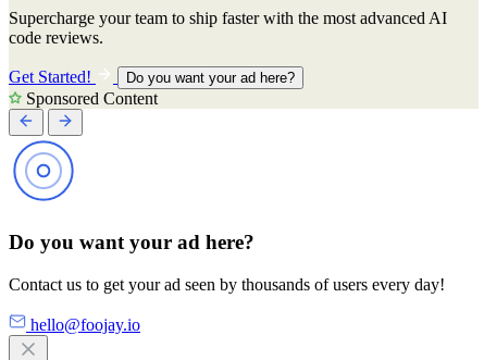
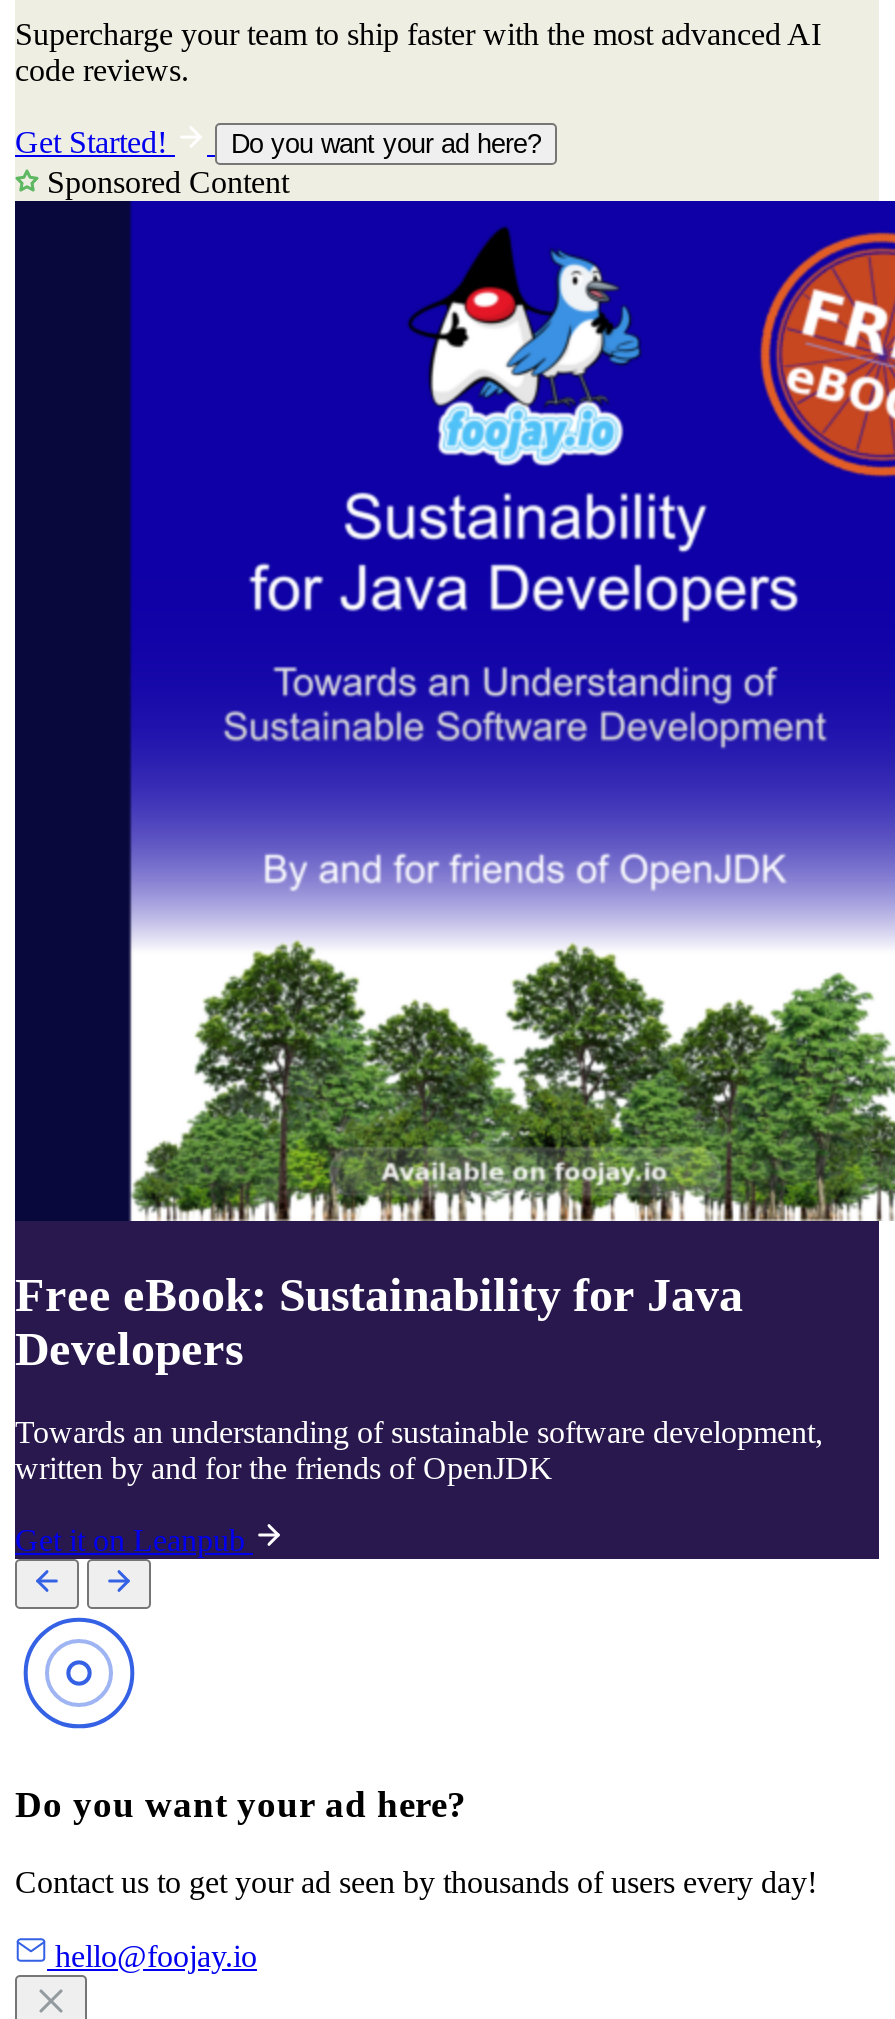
+ [image]
+ Free eBook: Sustainability for Java
+ Developers
+ Towards an understanding of sustainable software development,
+ written by and for the friends of OpenJDK
+ Get it on Leanpub
